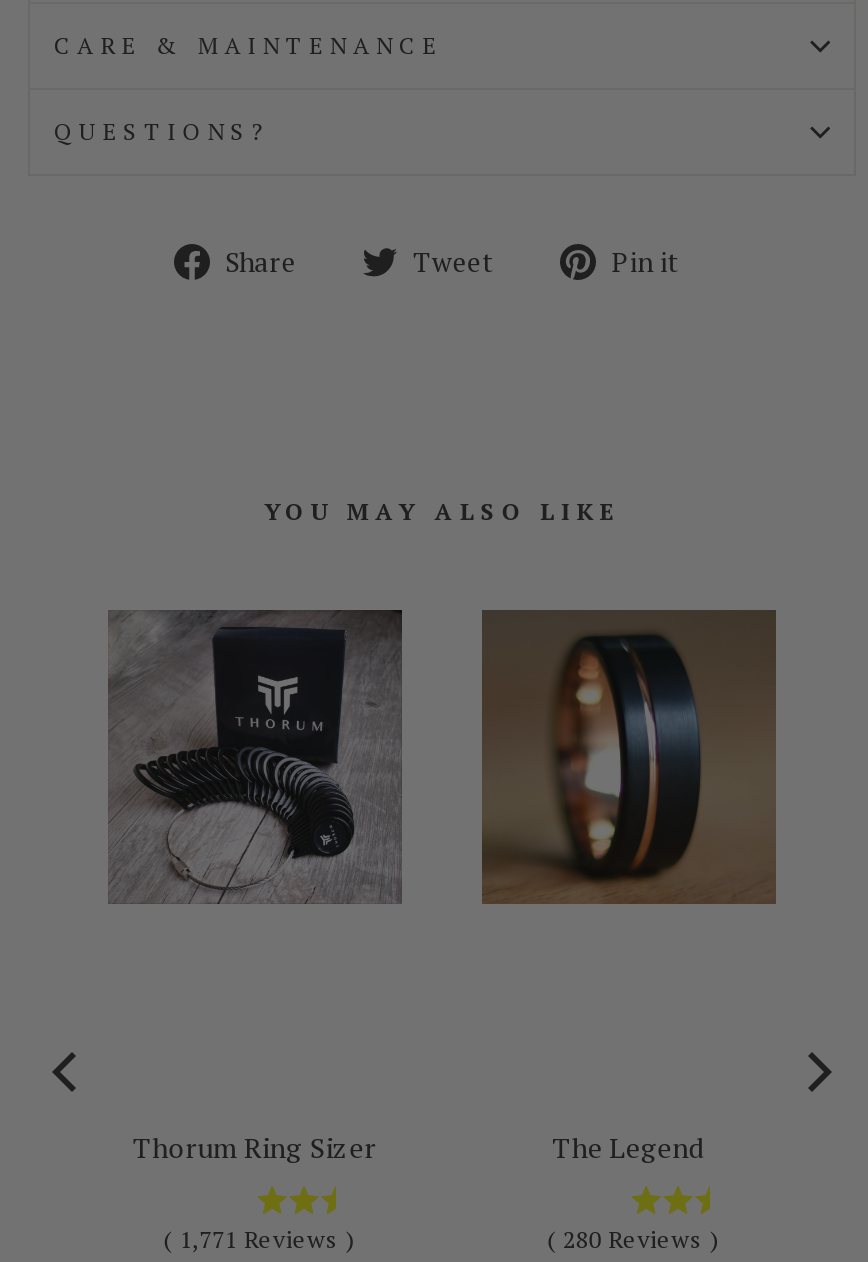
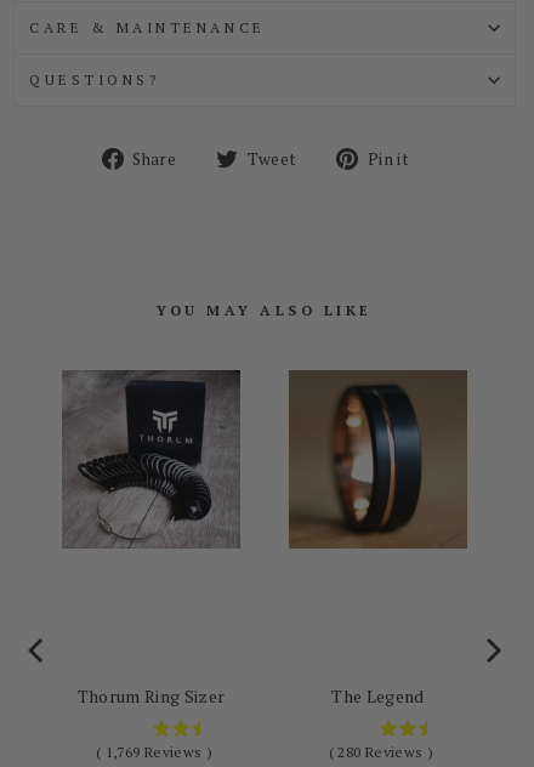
- ( 1,771 Reviews )
+ ( 1,769 Reviews )
